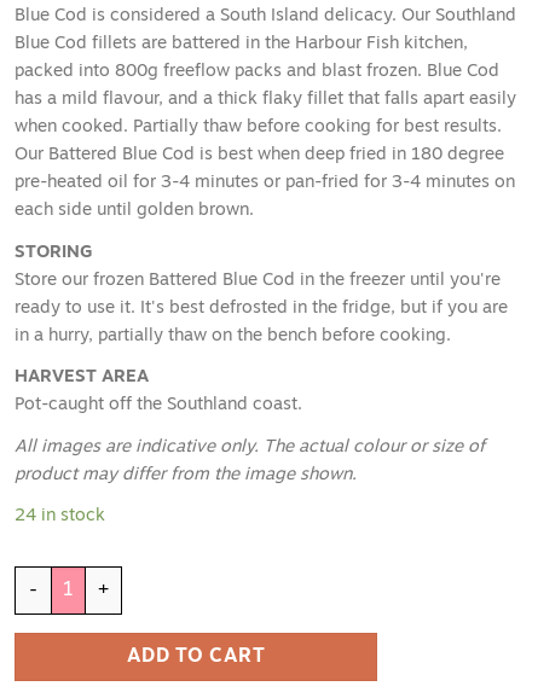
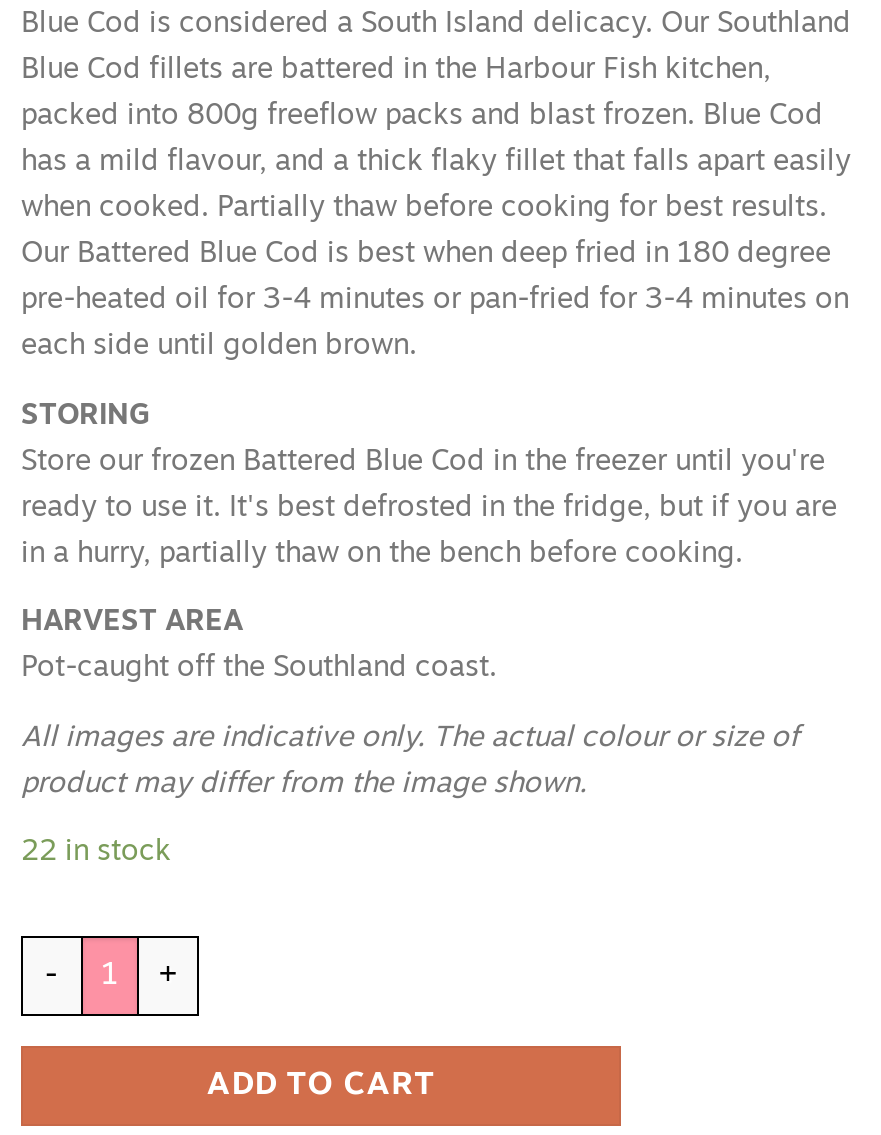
- 24 in stock
+ 22 in stock
